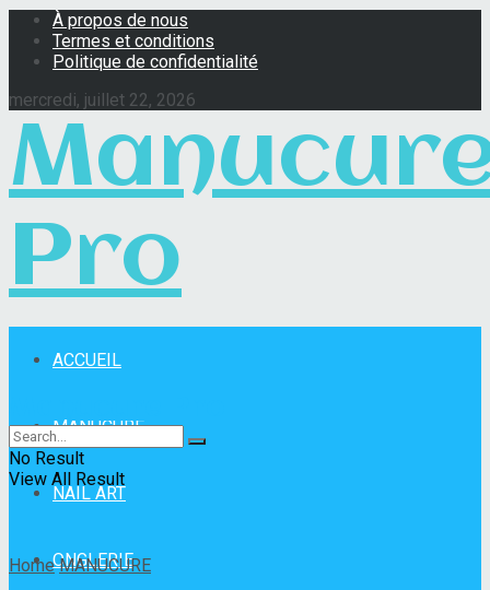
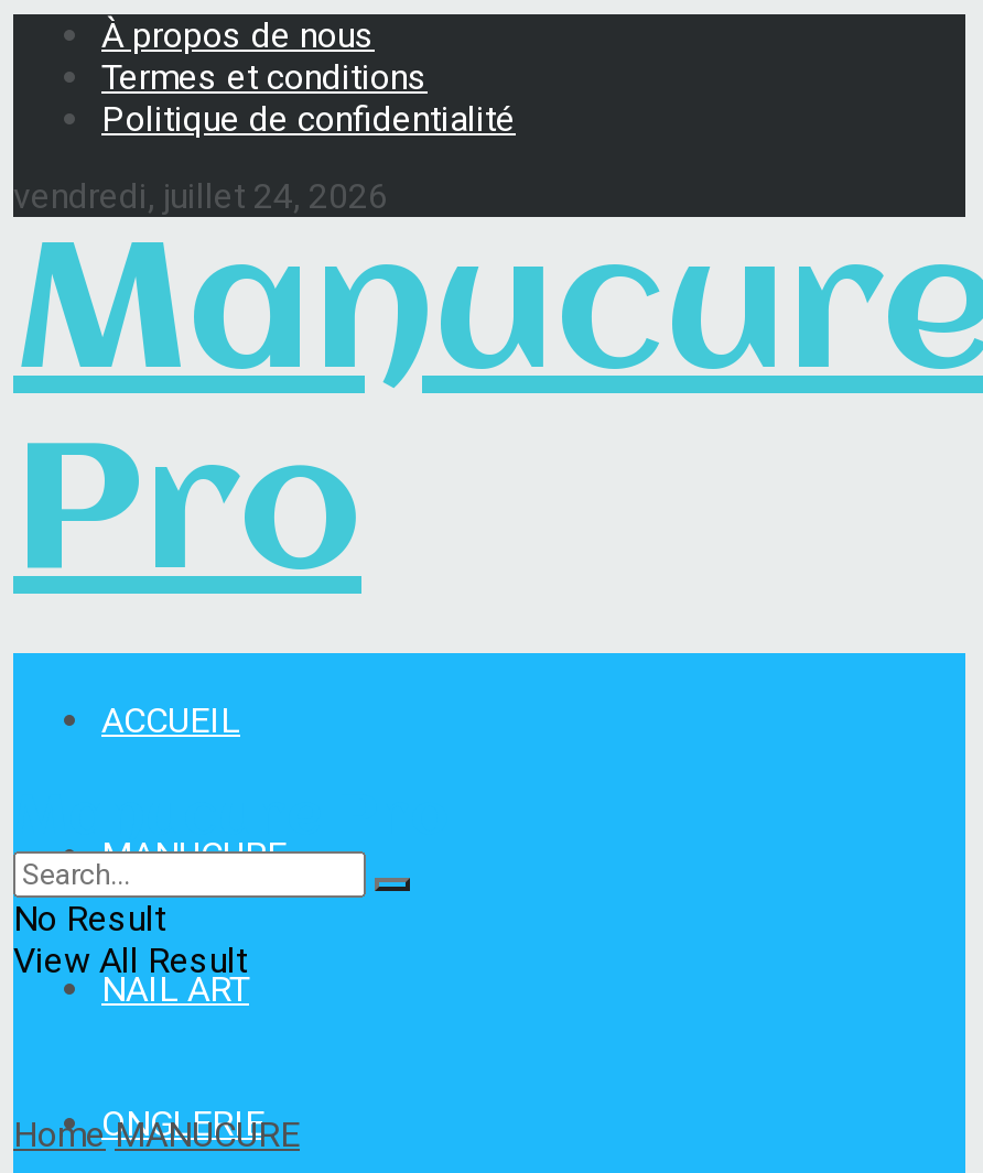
- mercredi, juillet 22, 2026
+ vendredi, juillet 24, 2026
